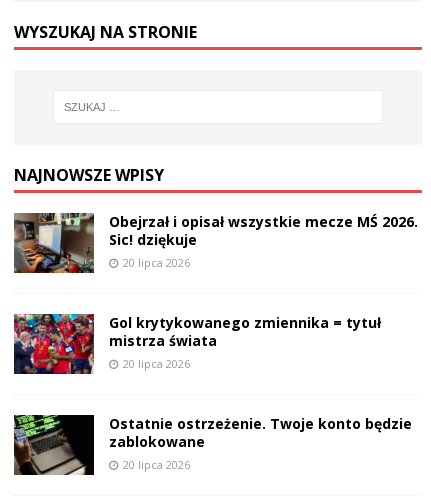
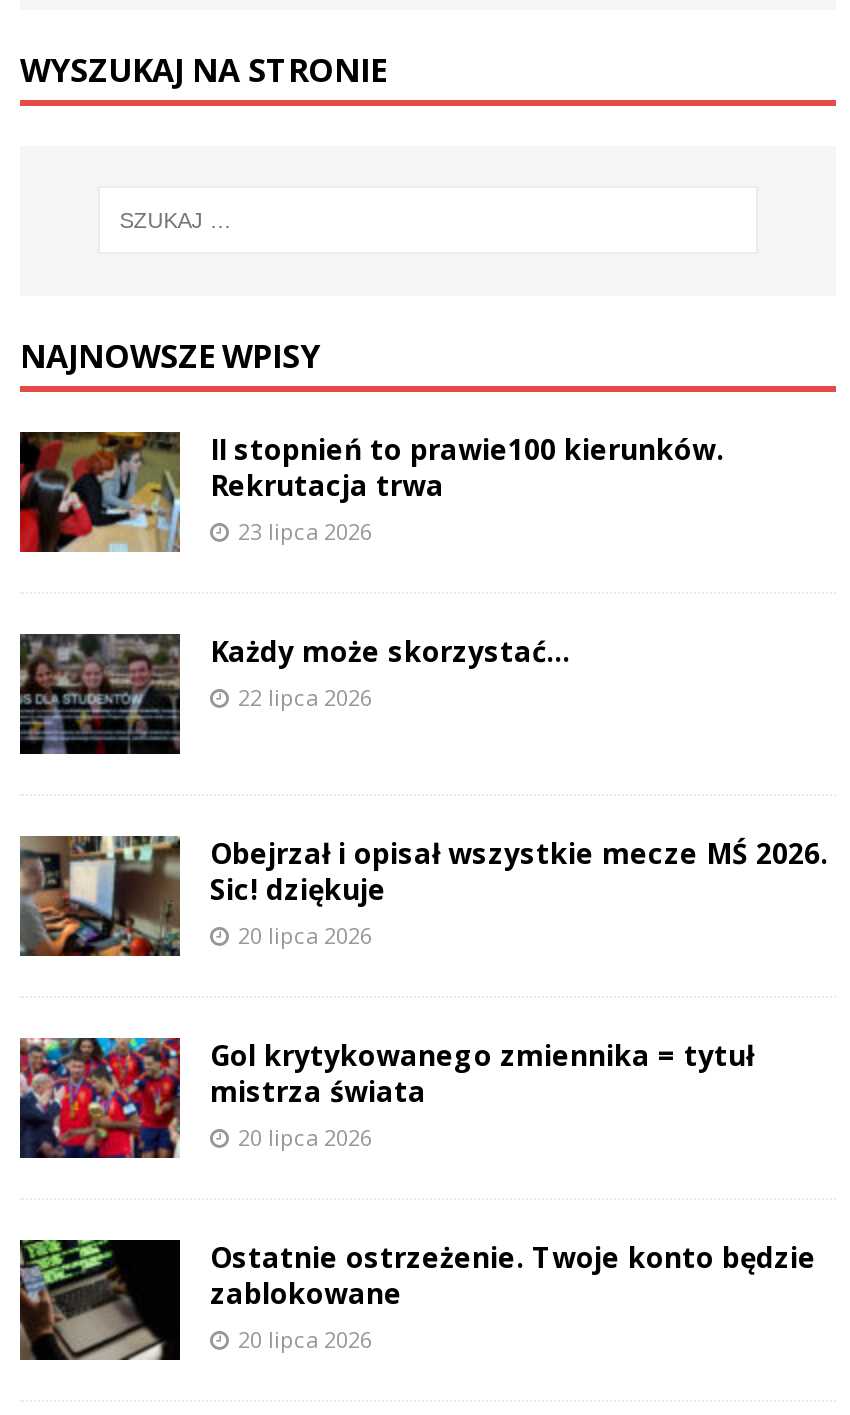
+ [image]
+ II stopnień to prawie100 kierunków.
+ Rekrutacja trwa
+ 23 lipca 2026
+ Każdy może skorzystać…
+ 22 lipca 2026

+ [image]
